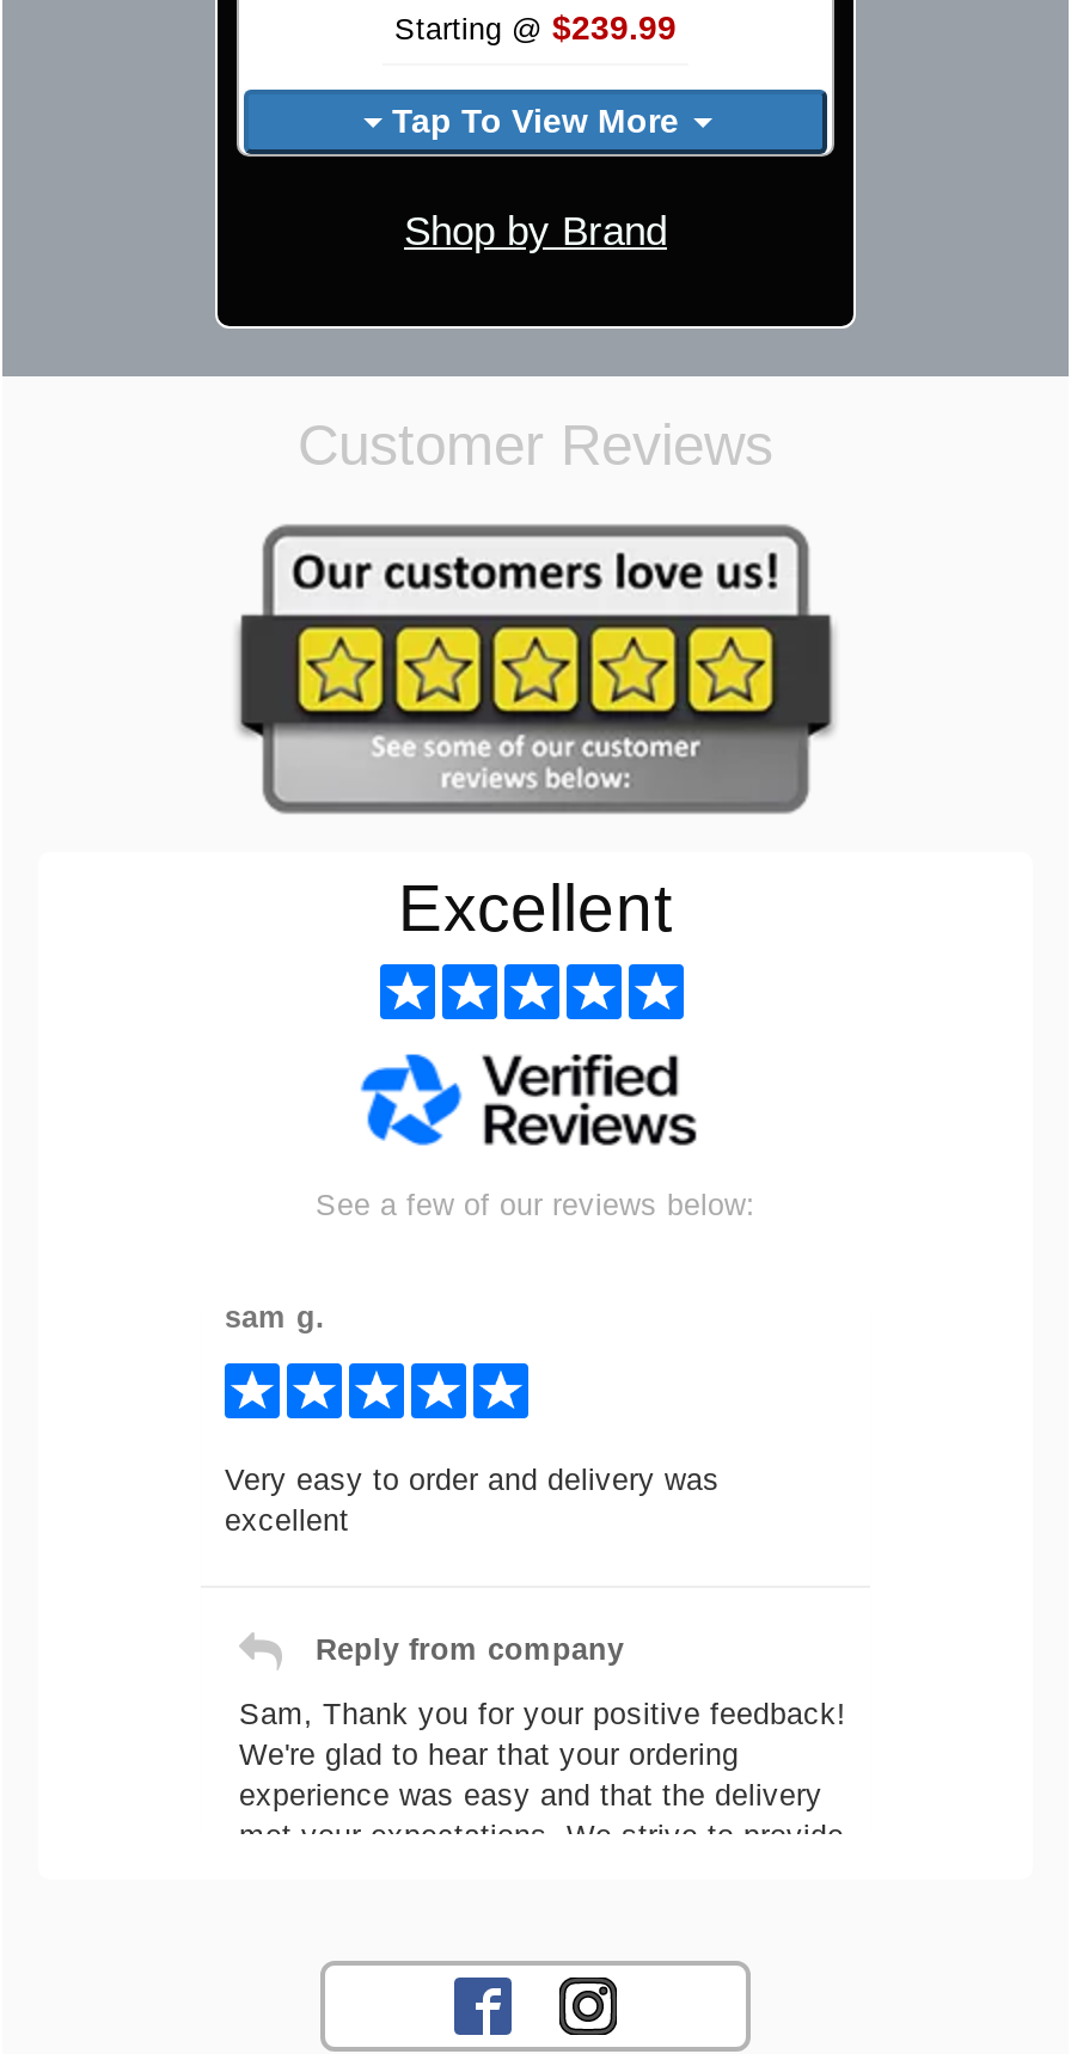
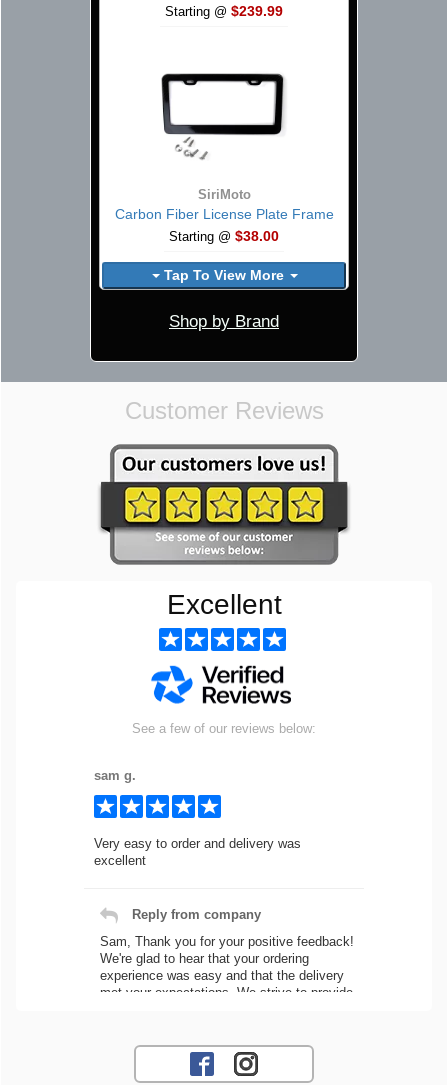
+ [image]
+ SiriMoto
+ Carbon Fiber License Plate Frame
+ Starting @ $38.00
